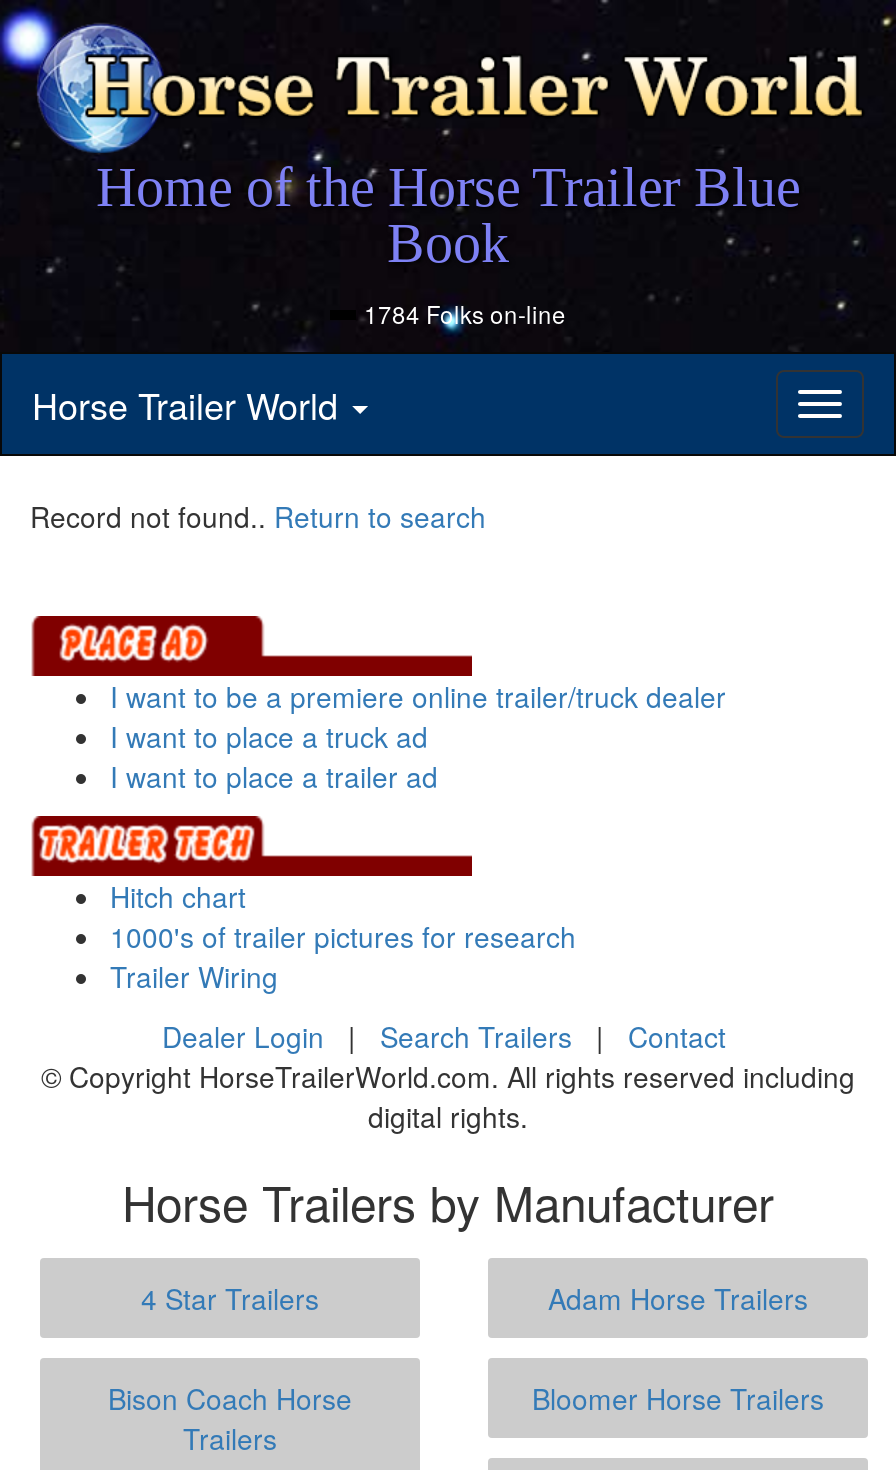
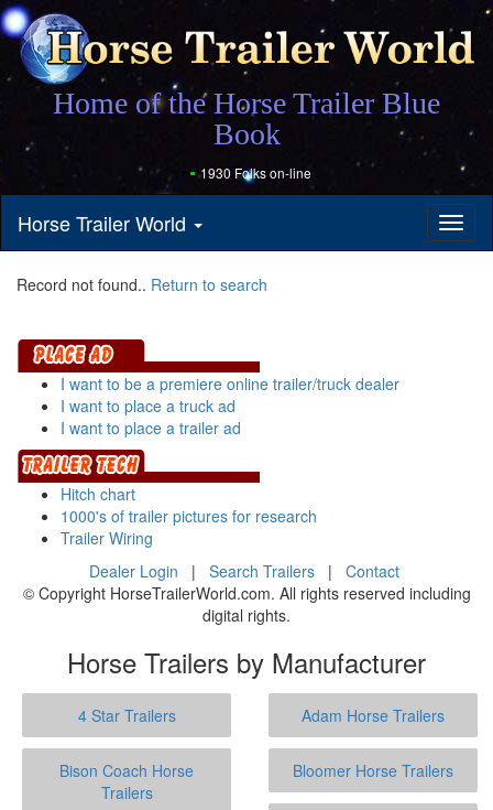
- 1784 Folks on-line
+ 1930 Folks on-line
